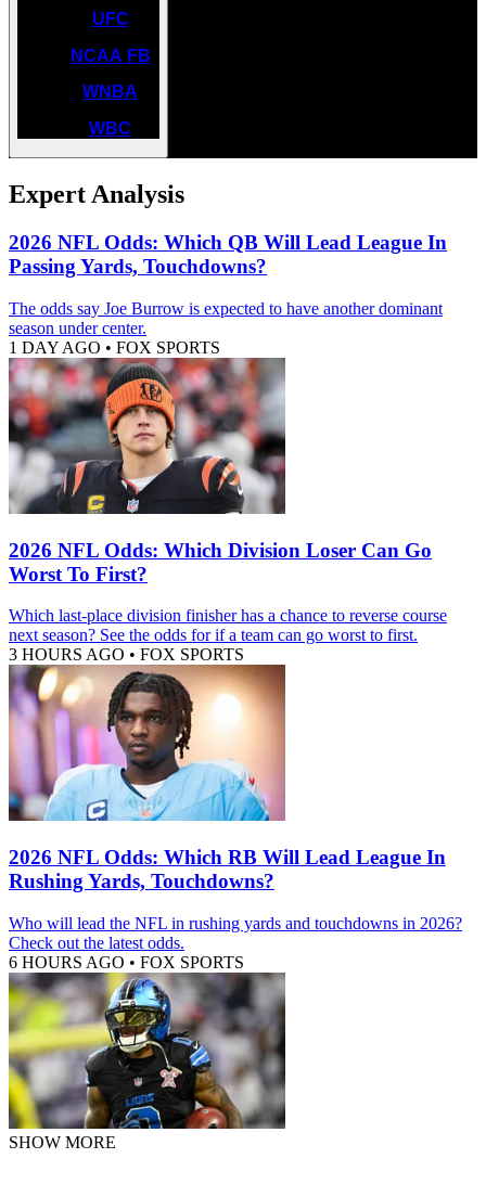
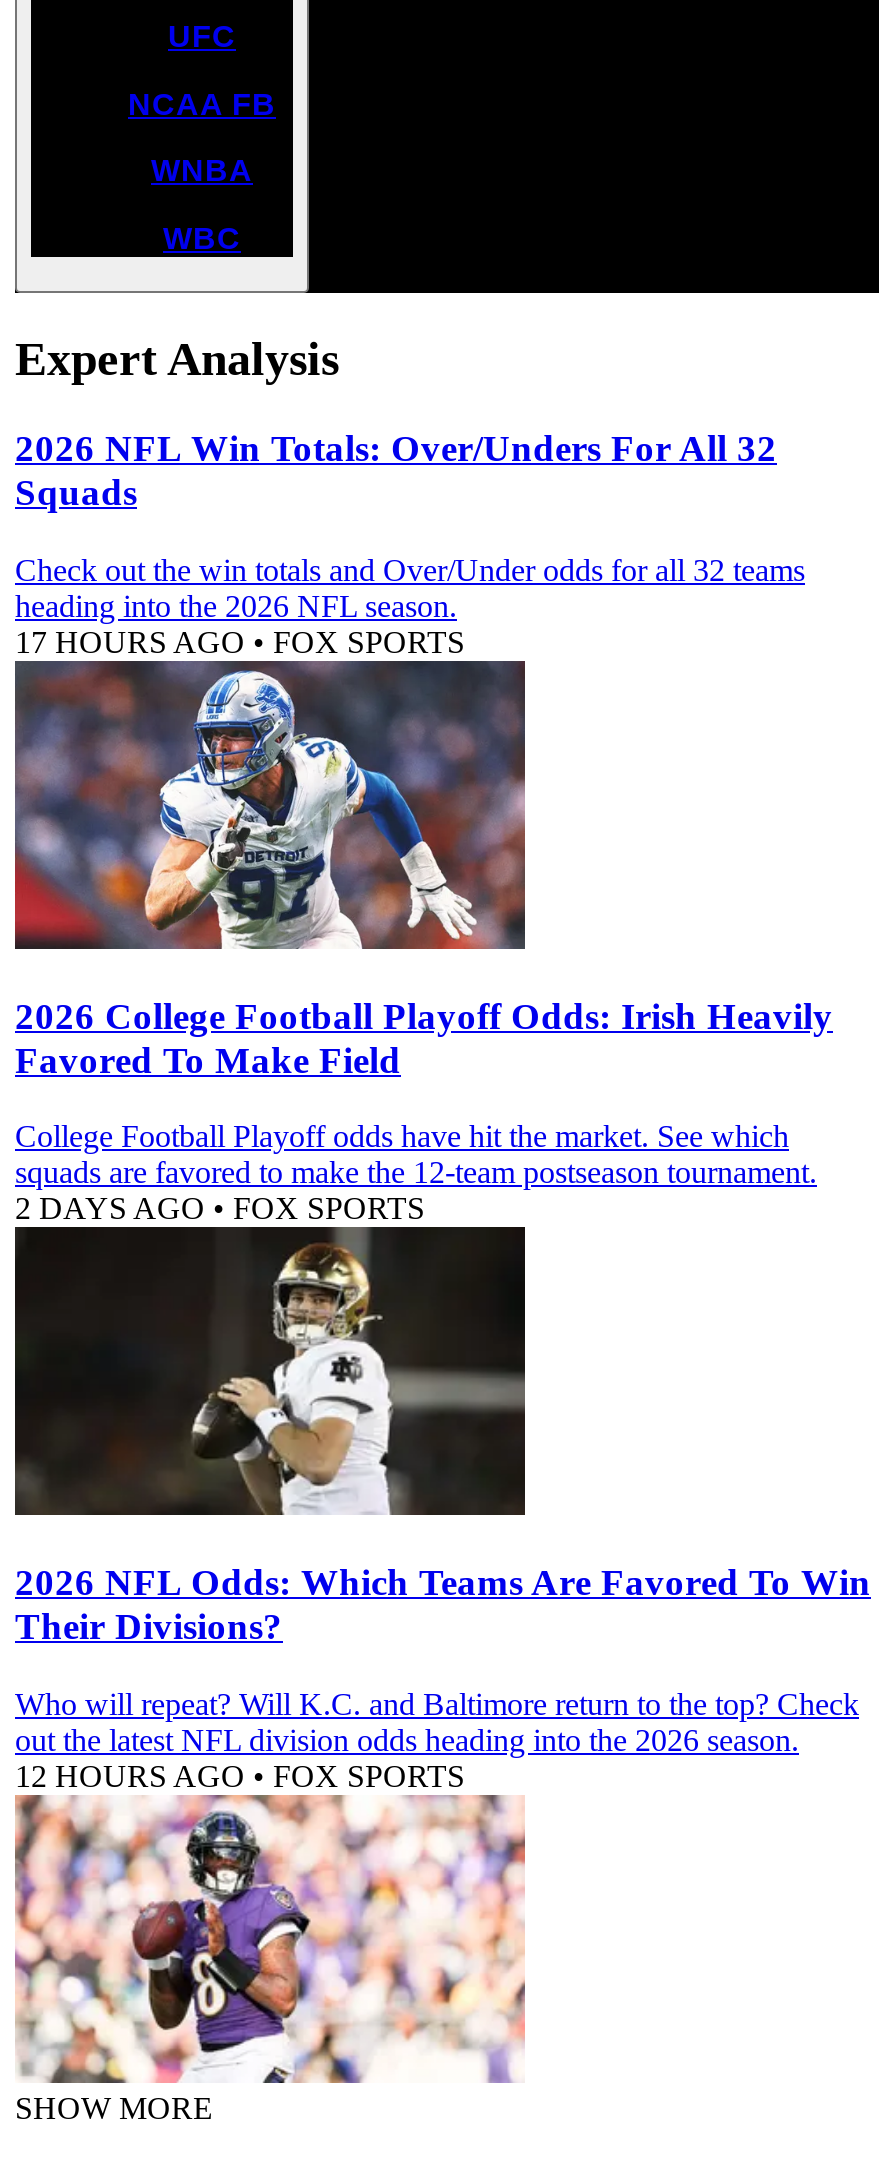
- 2026 NFL Odds: Which QB Will Lead League In
- Passing Yards, Touchdowns?
+ 2026 NFL Win Totals: Over/Unders For All 32
+ Squads

- The odds say Joe Burrow is expected to have another dominant
- season under center.
- 1 DAY AGO • FOX SPORTS
+ Check out the win totals and Over/Under odds for all 32 teams
+ heading into the 2026 NFL season.
+ 17 HOURS AGO • FOX SPORTS

- [image]
- 2026 NFL Odds: Which Division Loser Can Go
- Worst To First?
+ [image]
+ 2026 College Football Playoff Odds: Irish Heavily
+ Favored To Make Field

- [image]
- Which last-place division finisher has a chance to reverse course
- next season? See the odds for if a team can go worst to first.
- 3 HOURS AGO • FOX SPORTS
+ [image]
+ College Football Playoff odds have hit the market. See which
+ squads are favored to make the 12-team postseason tournament.
+ 2 DAYS AGO • FOX SPORTS

- 2026 NFL Odds: Which RB Will Lead League In
- Rushing Yards, Touchdowns?
+ 2026 NFL Odds: Which Teams Are Favored To Win
+ Their Divisions?

- Who will lead the NFL in rushing yards and touchdowns in 2026?
- Check out the latest odds.
- 6 HOURS AGO • FOX SPORTS
+ Who will repeat? Will K.C. and Baltimore return to the top? Check
+ out the latest NFL division odds heading into the 2026 season.
+ 12 HOURS AGO • FOX SPORTS

- [image]
+ [image]
